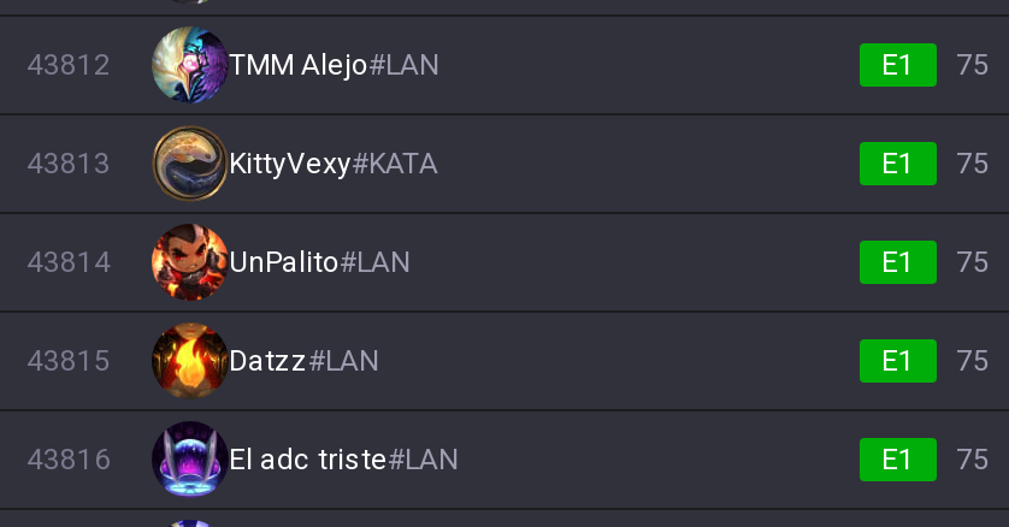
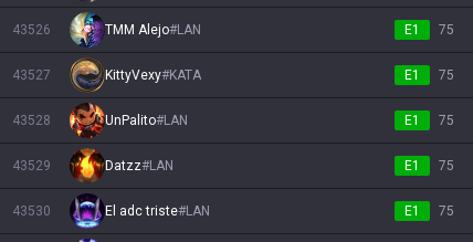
- 43812
+ 43526

- 43813
+ 43527

- 43814
+ 43528

- 43815
+ 43529

- 43816
+ 43530
